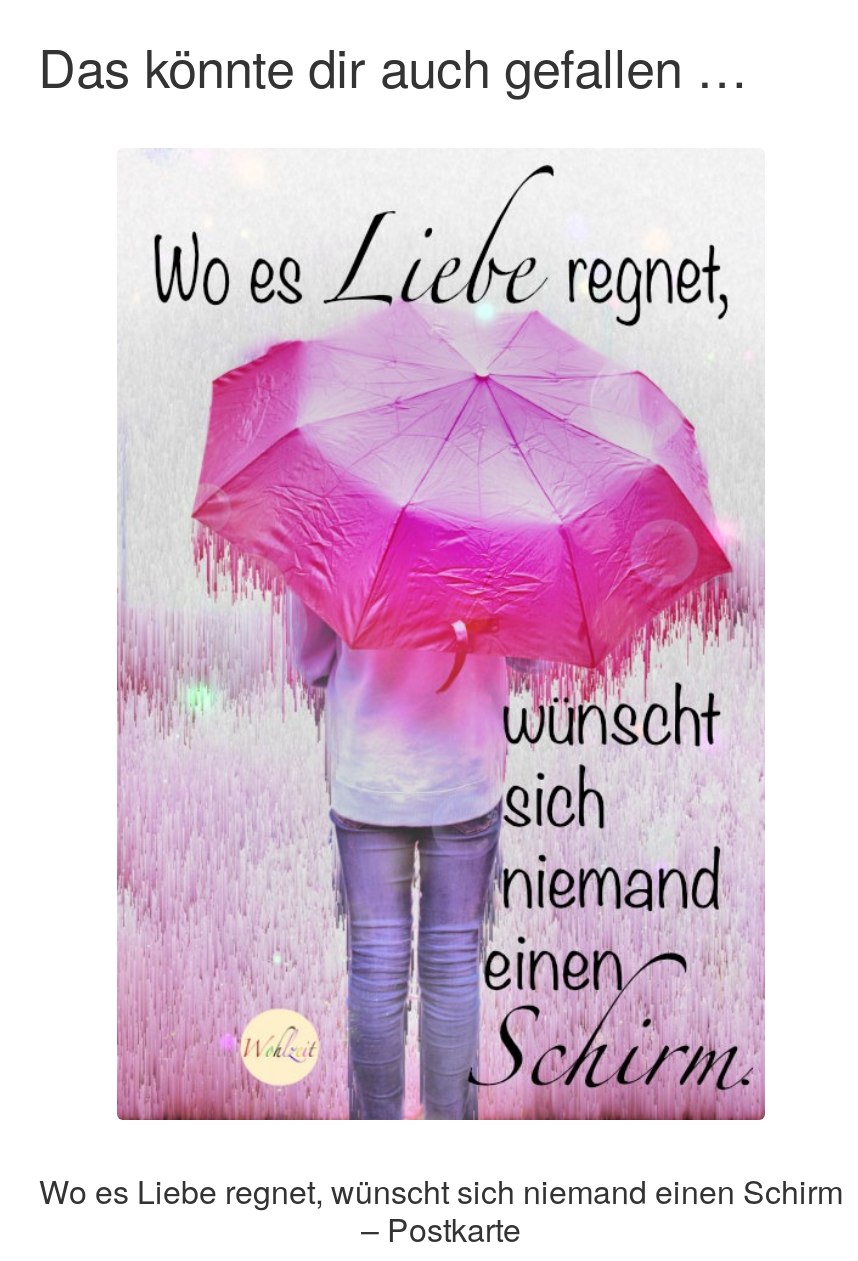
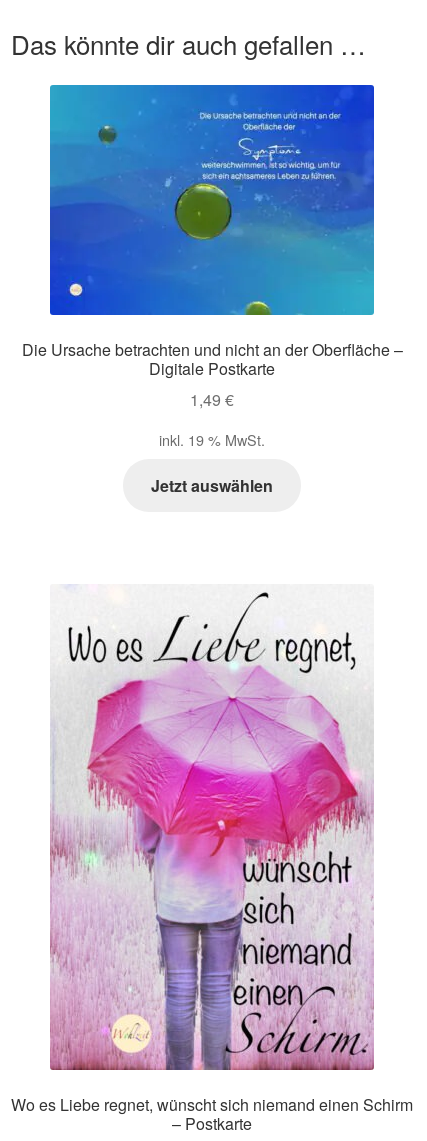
+ [image]
+ Die Ursache betrachten und nicht an der Oberfläche –
+ Digitale Postkarte
+ 1,49 €
+ inkl. 19 % MwSt.
+ Jetzt auswählen
